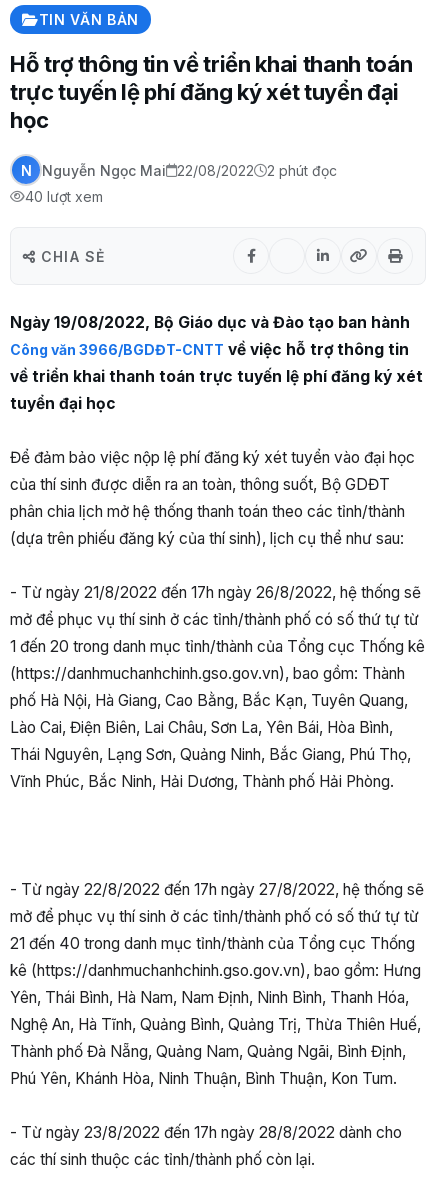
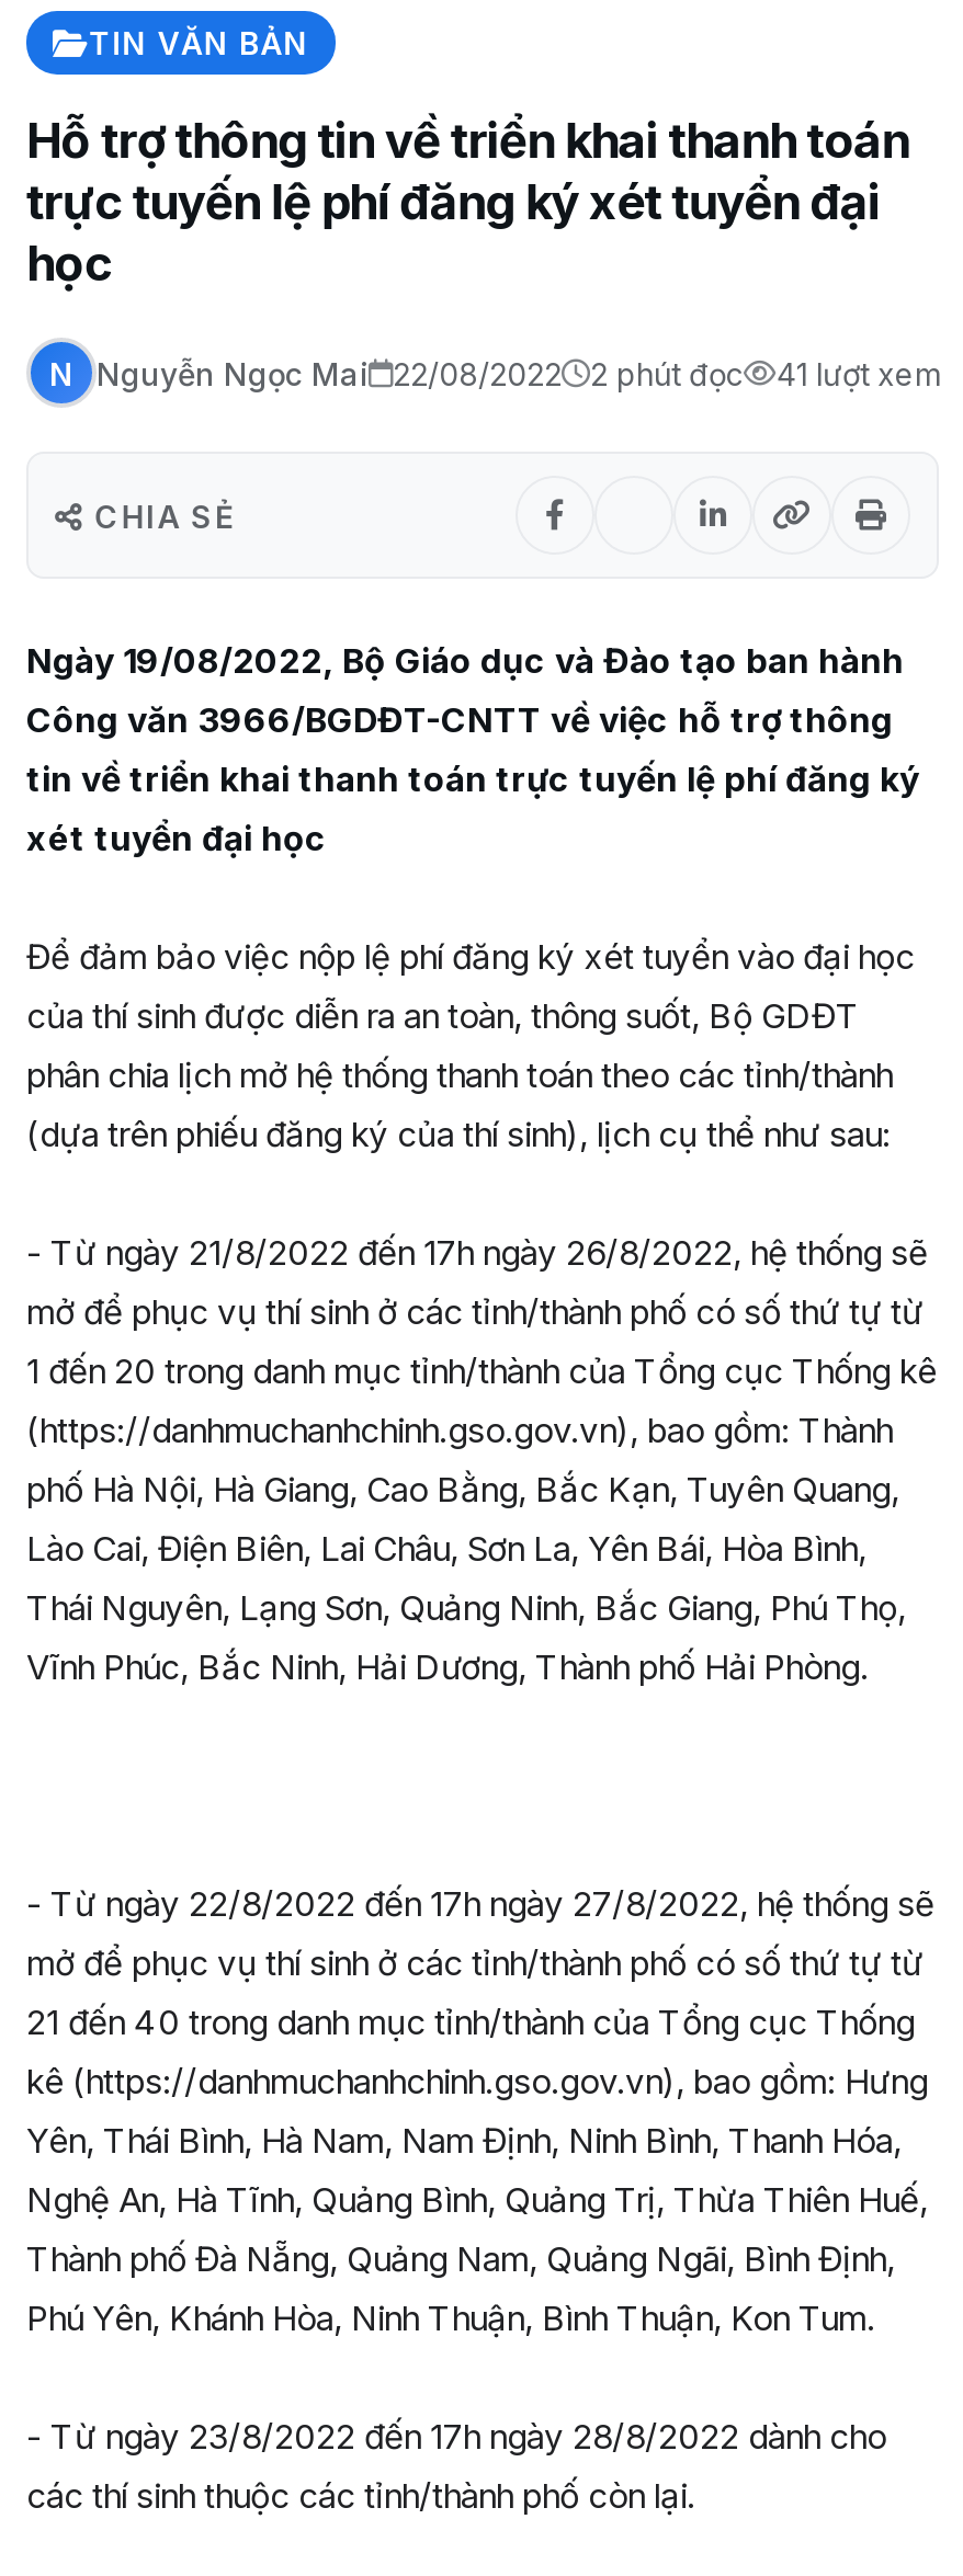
- 40 lượt xem
+ 41 lượt xem
